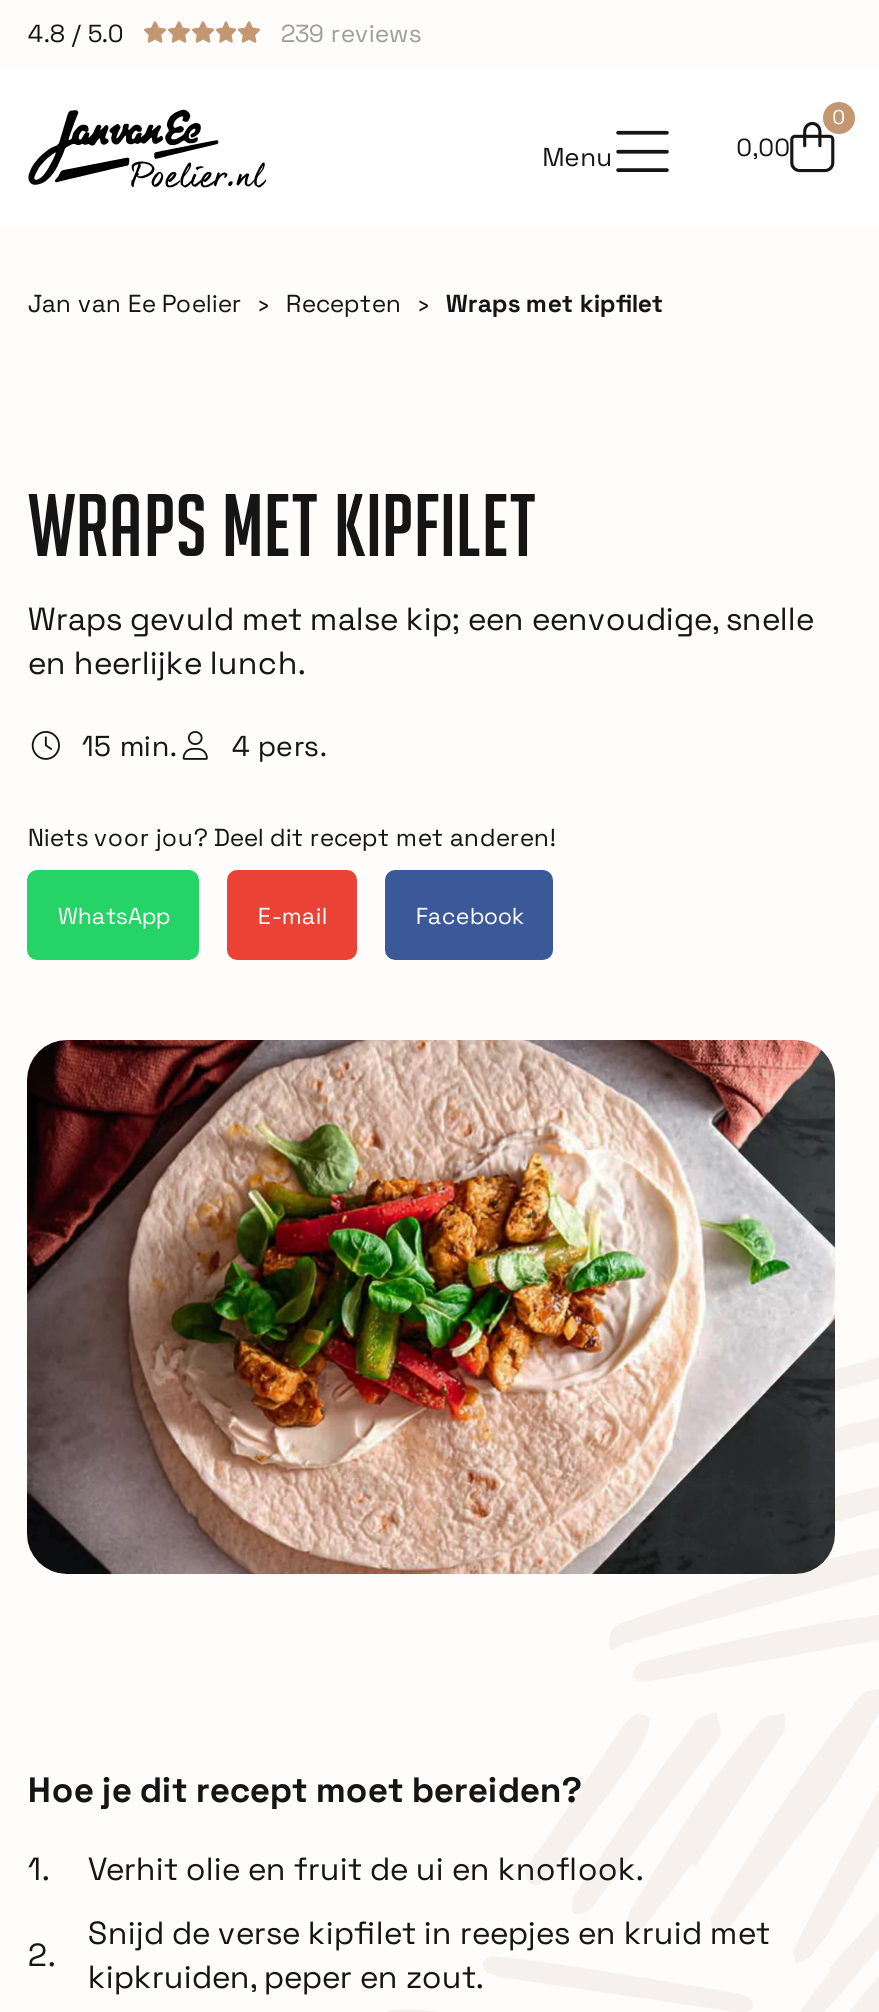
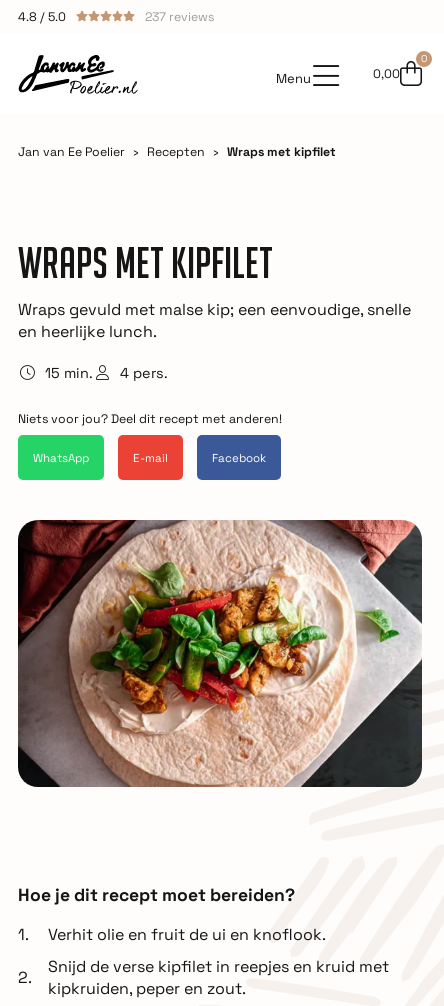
- 239 reviews
+ 237 reviews
